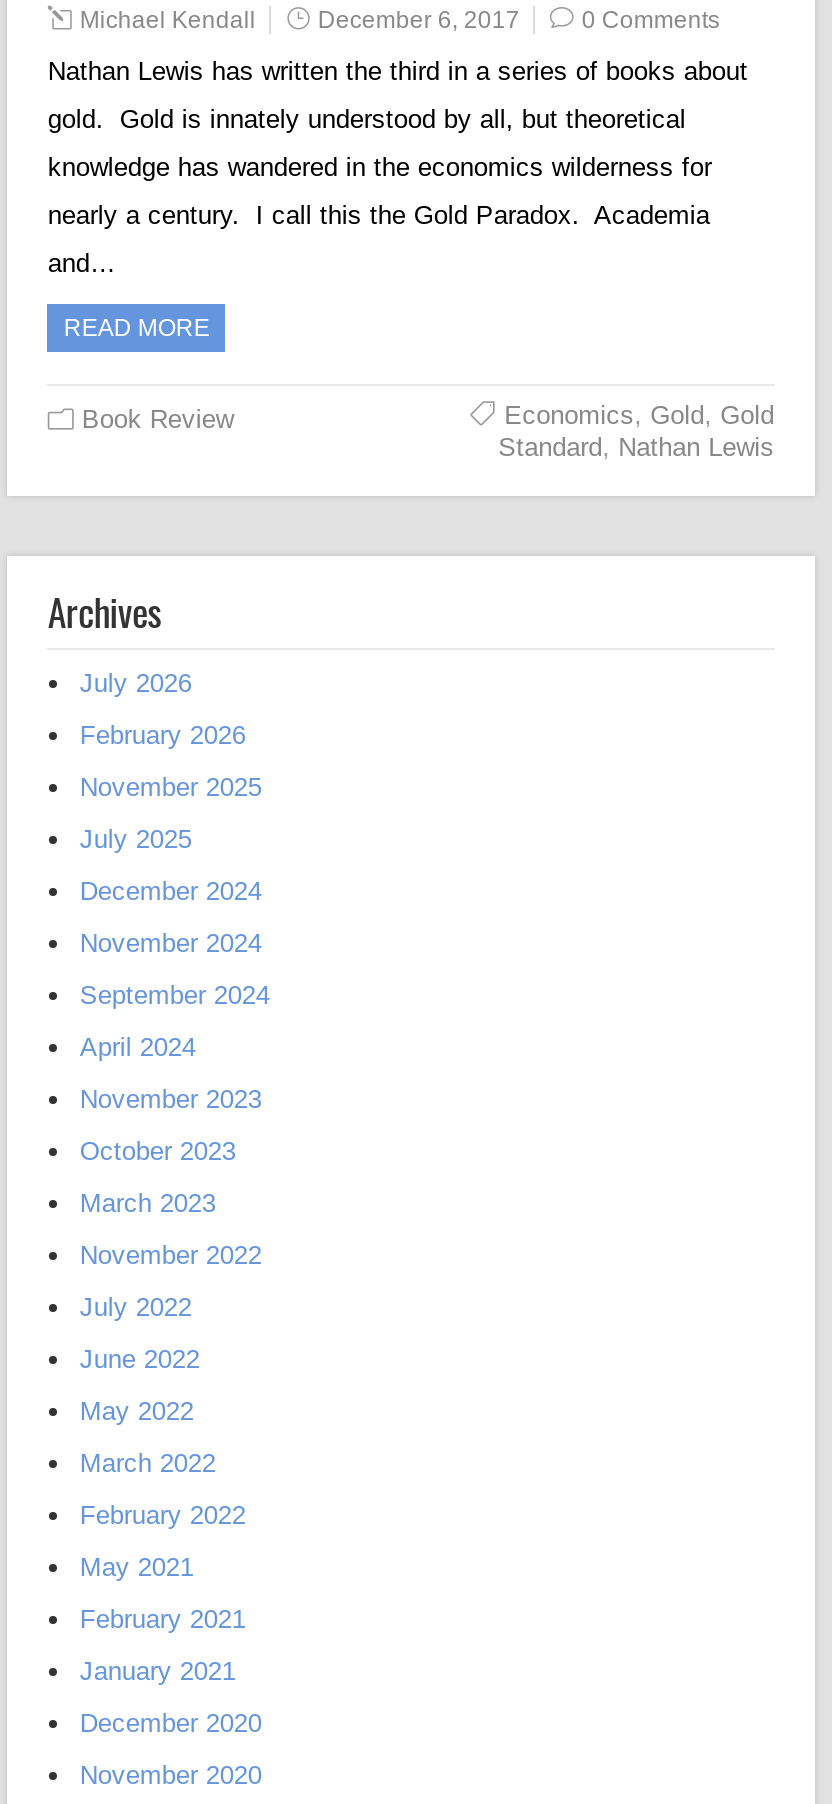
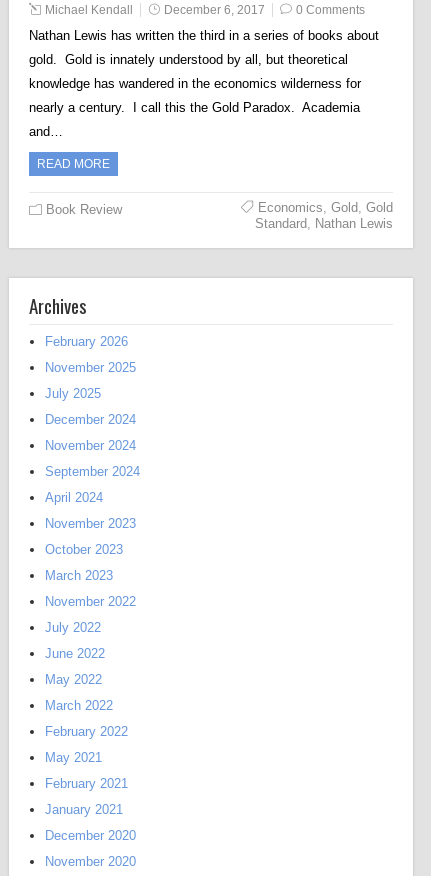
- July 2026
